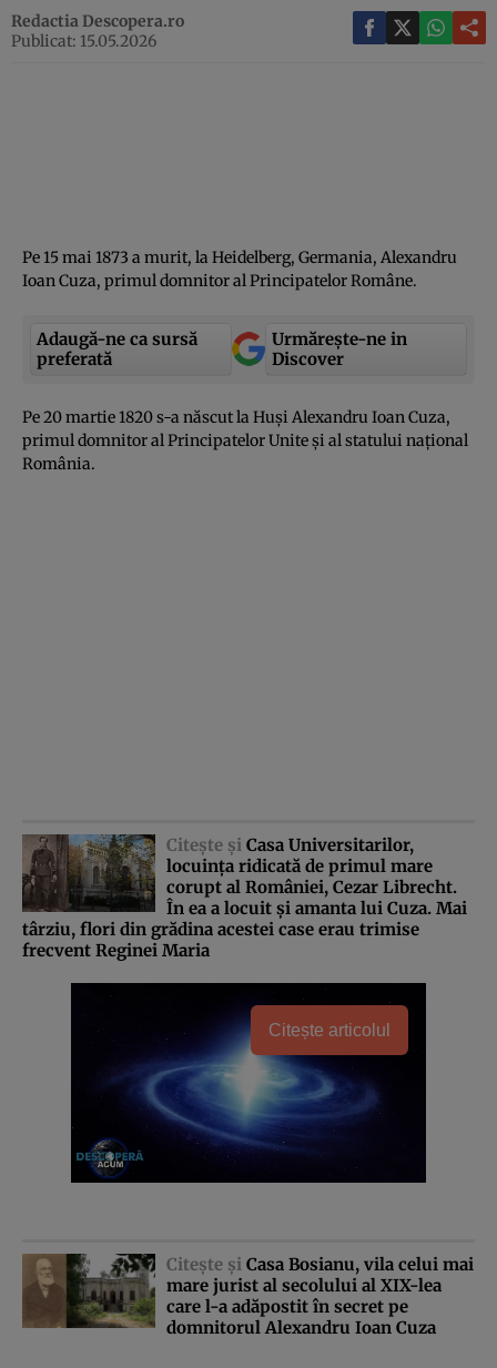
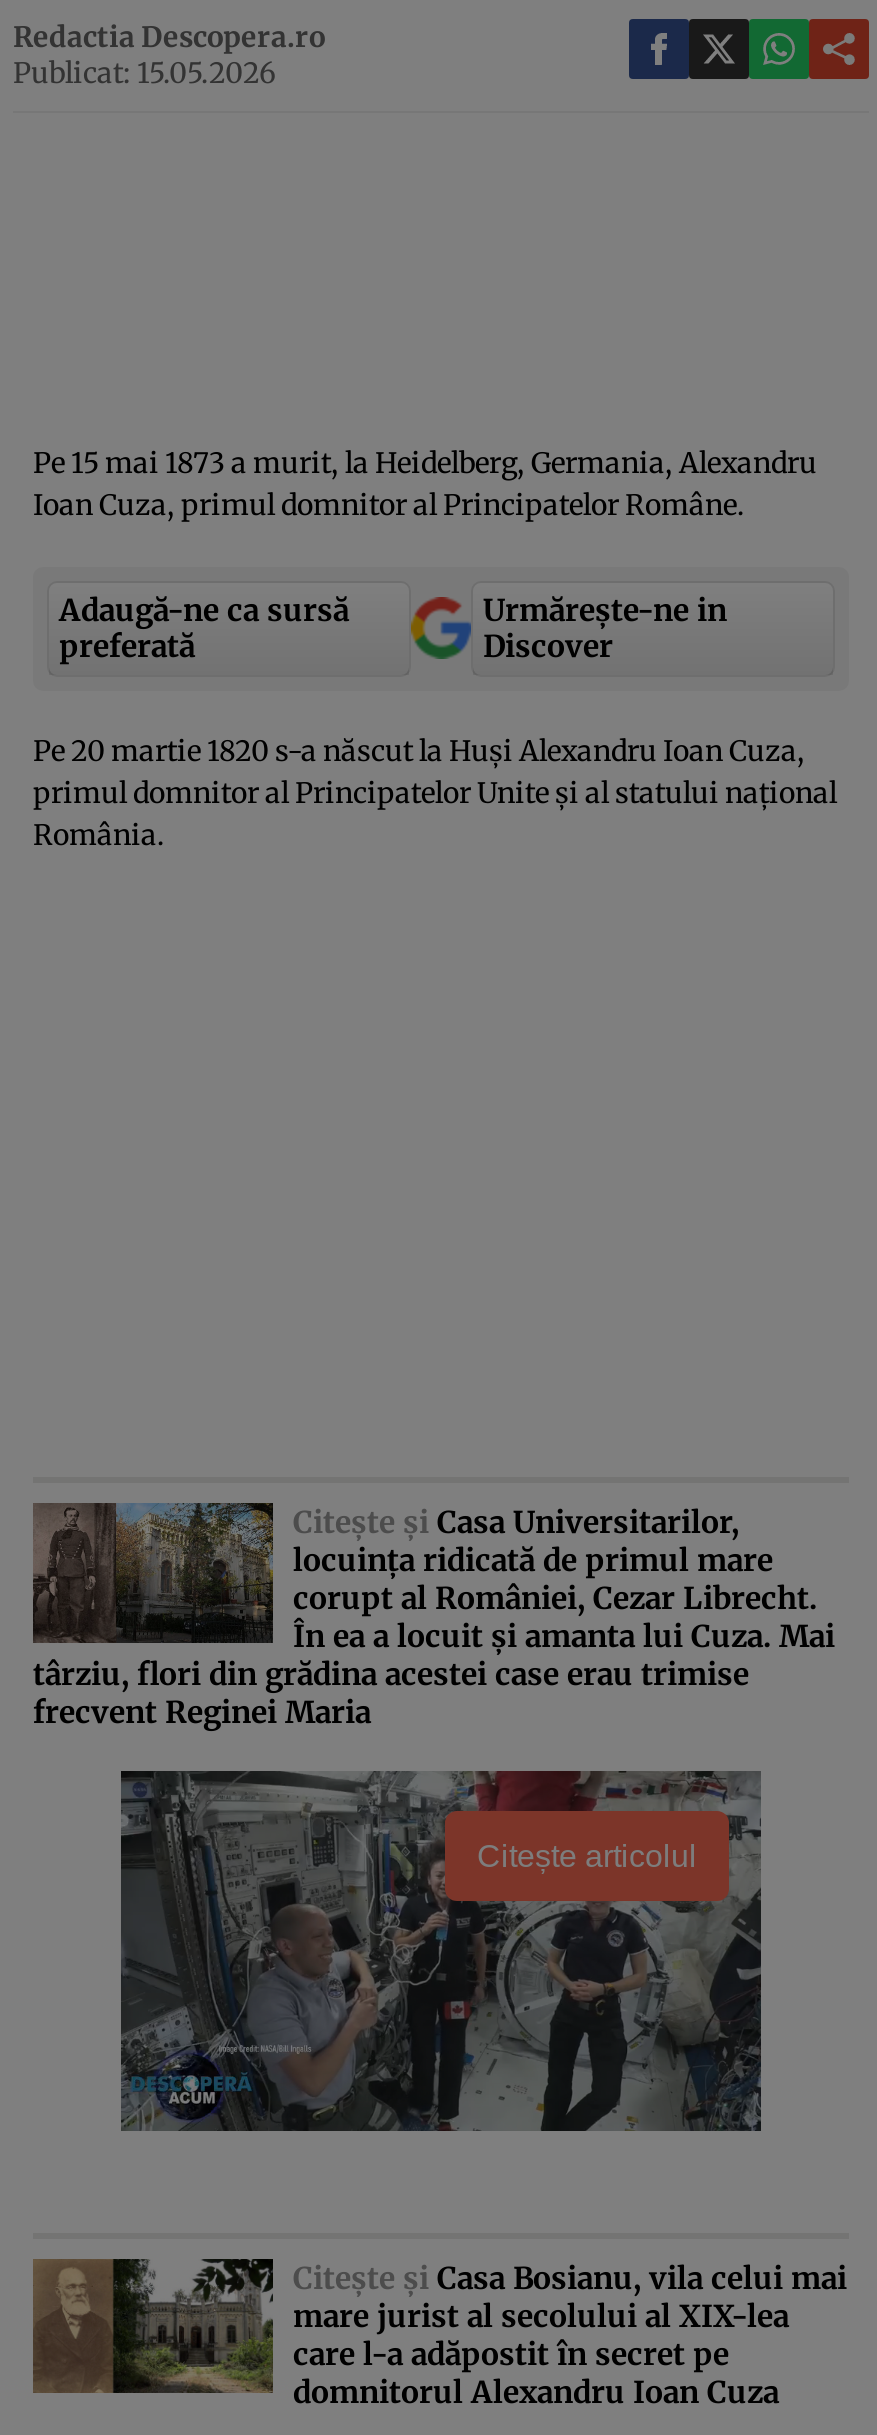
- [image]
+ [image]
